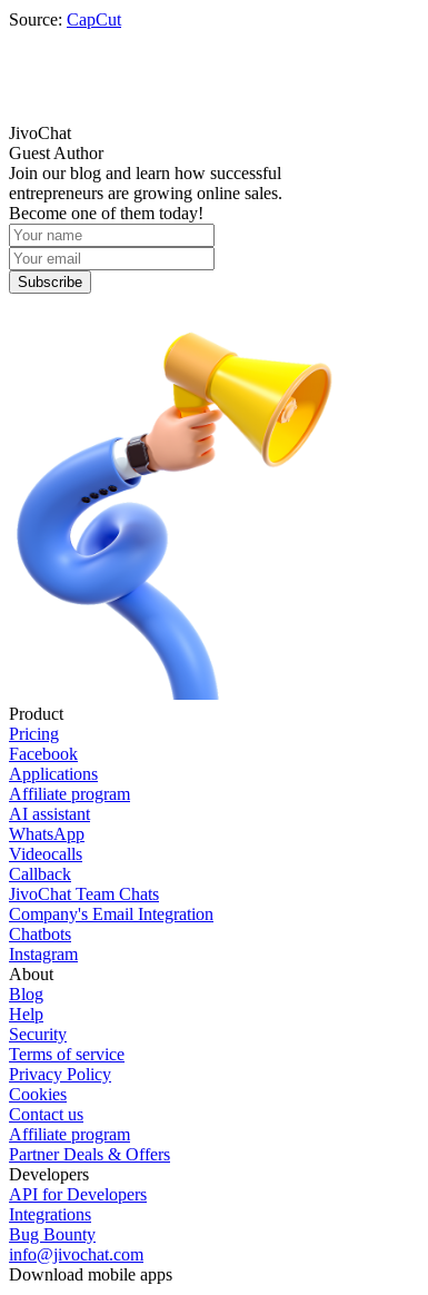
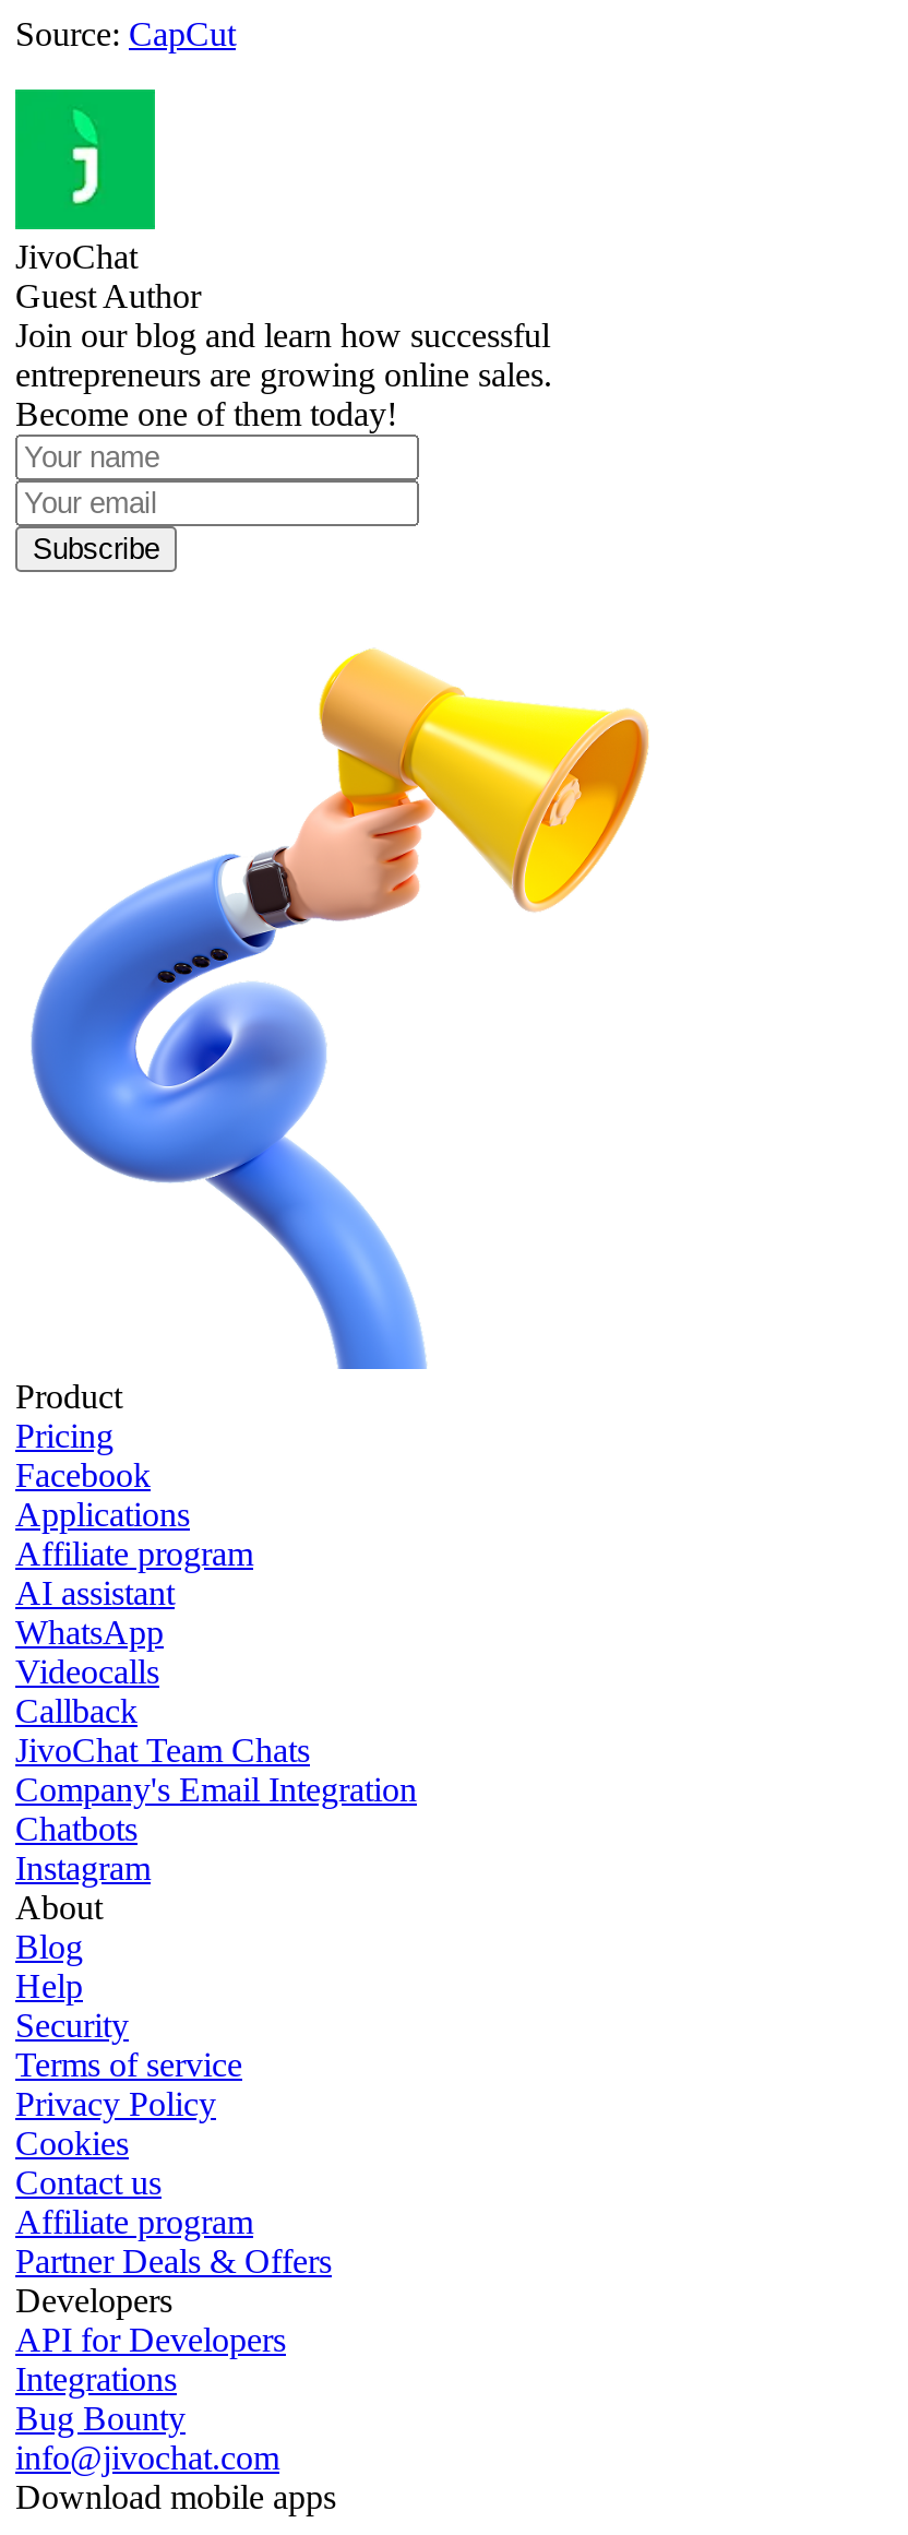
+ [image]
